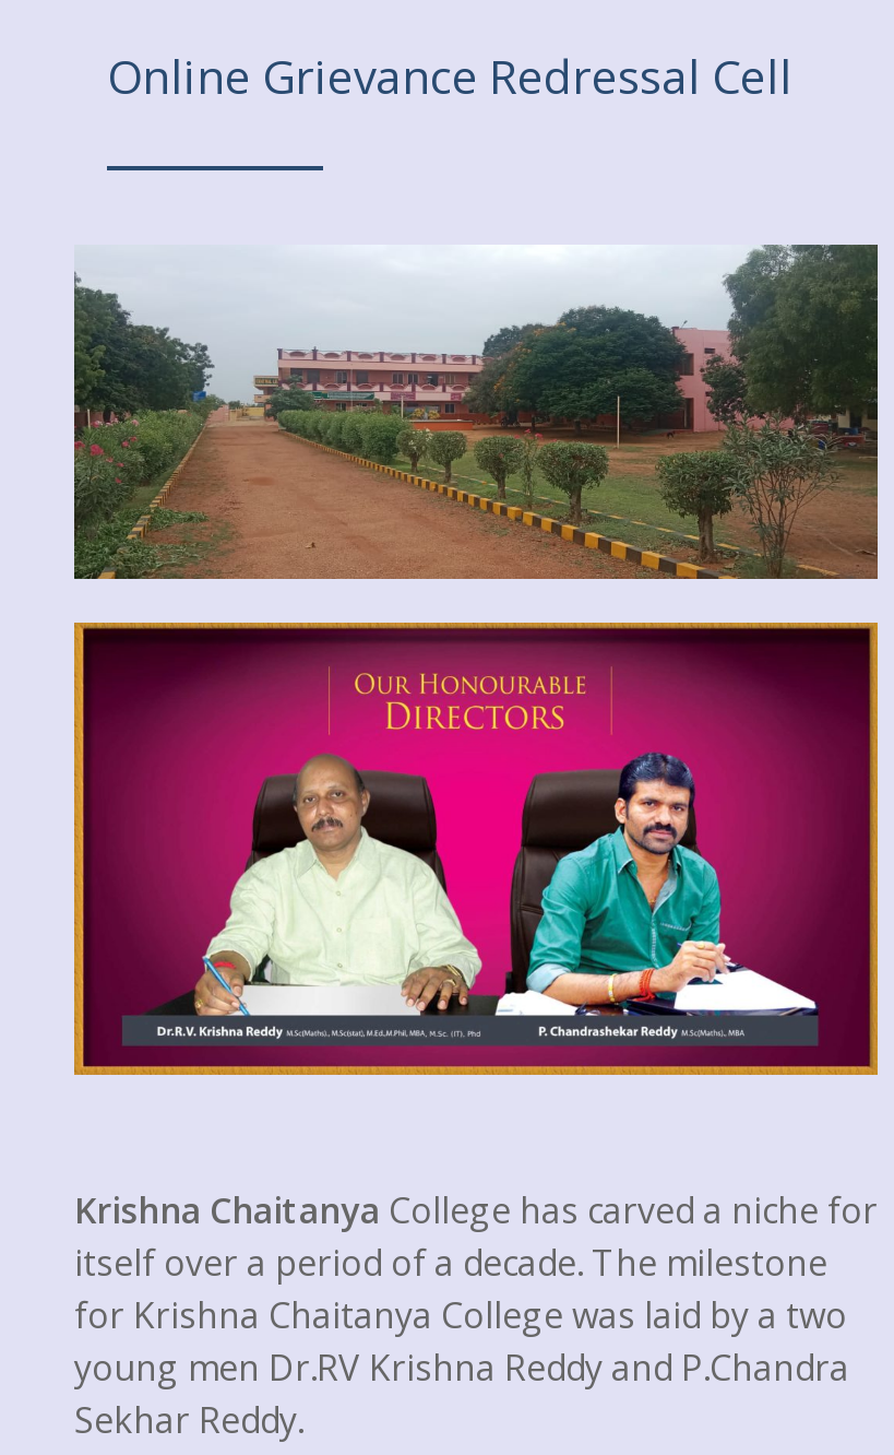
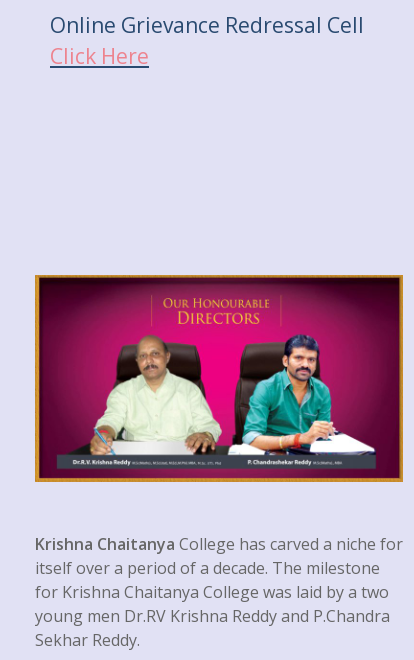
- [image]
